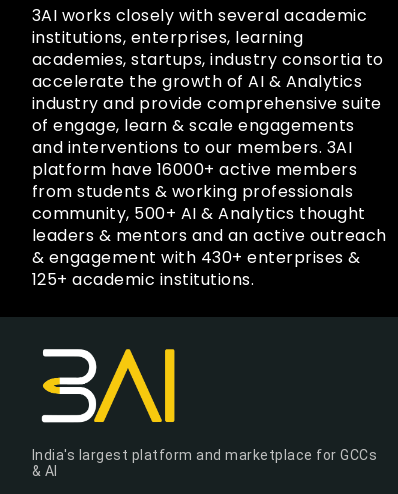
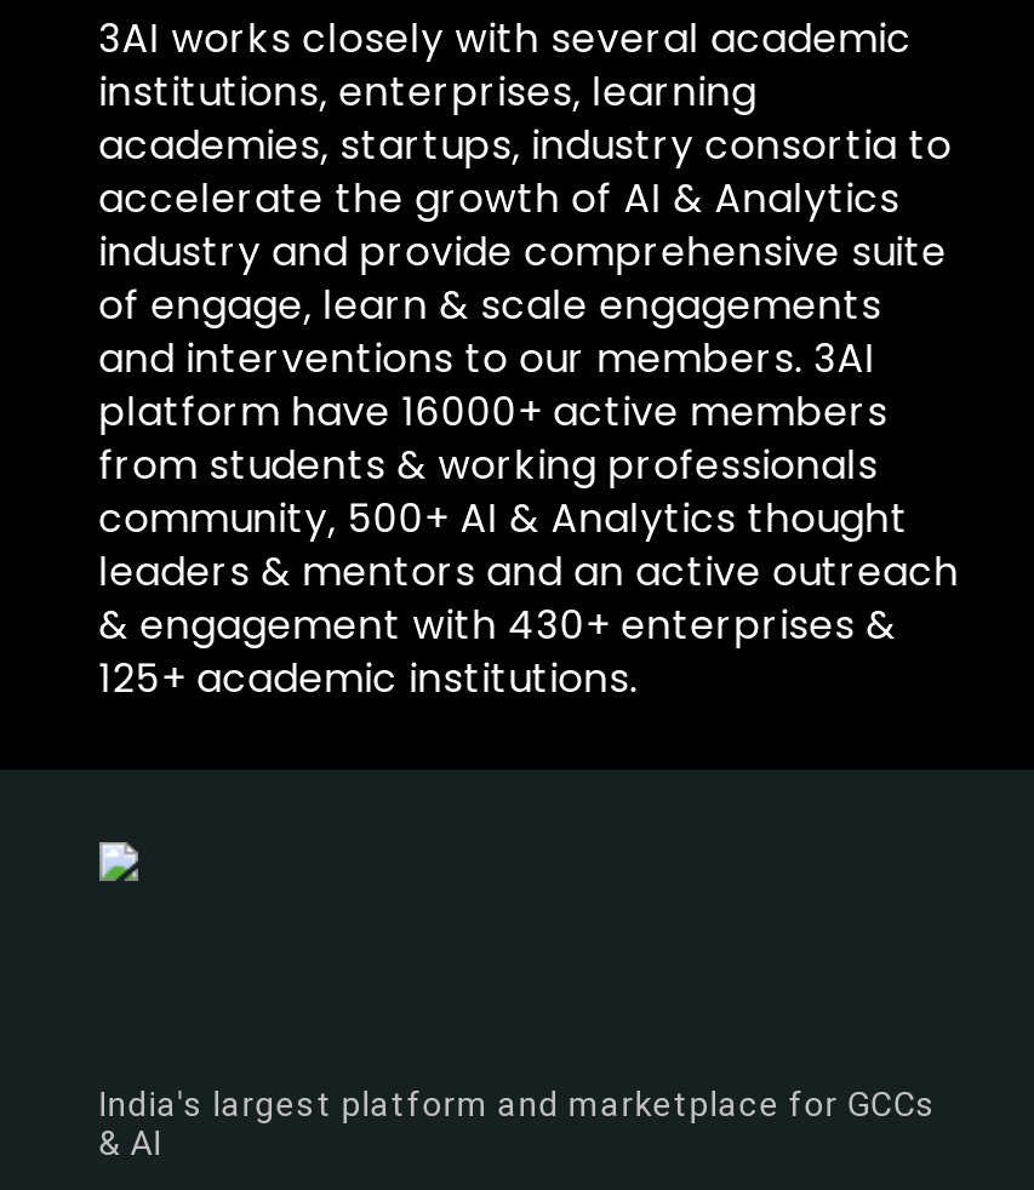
- [image]
